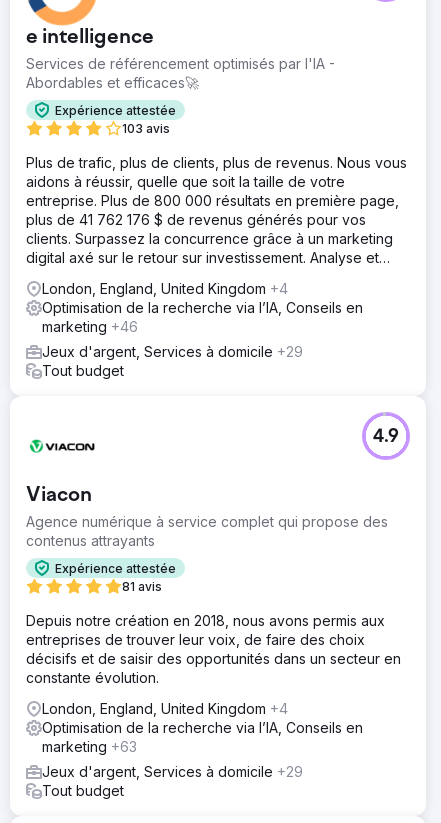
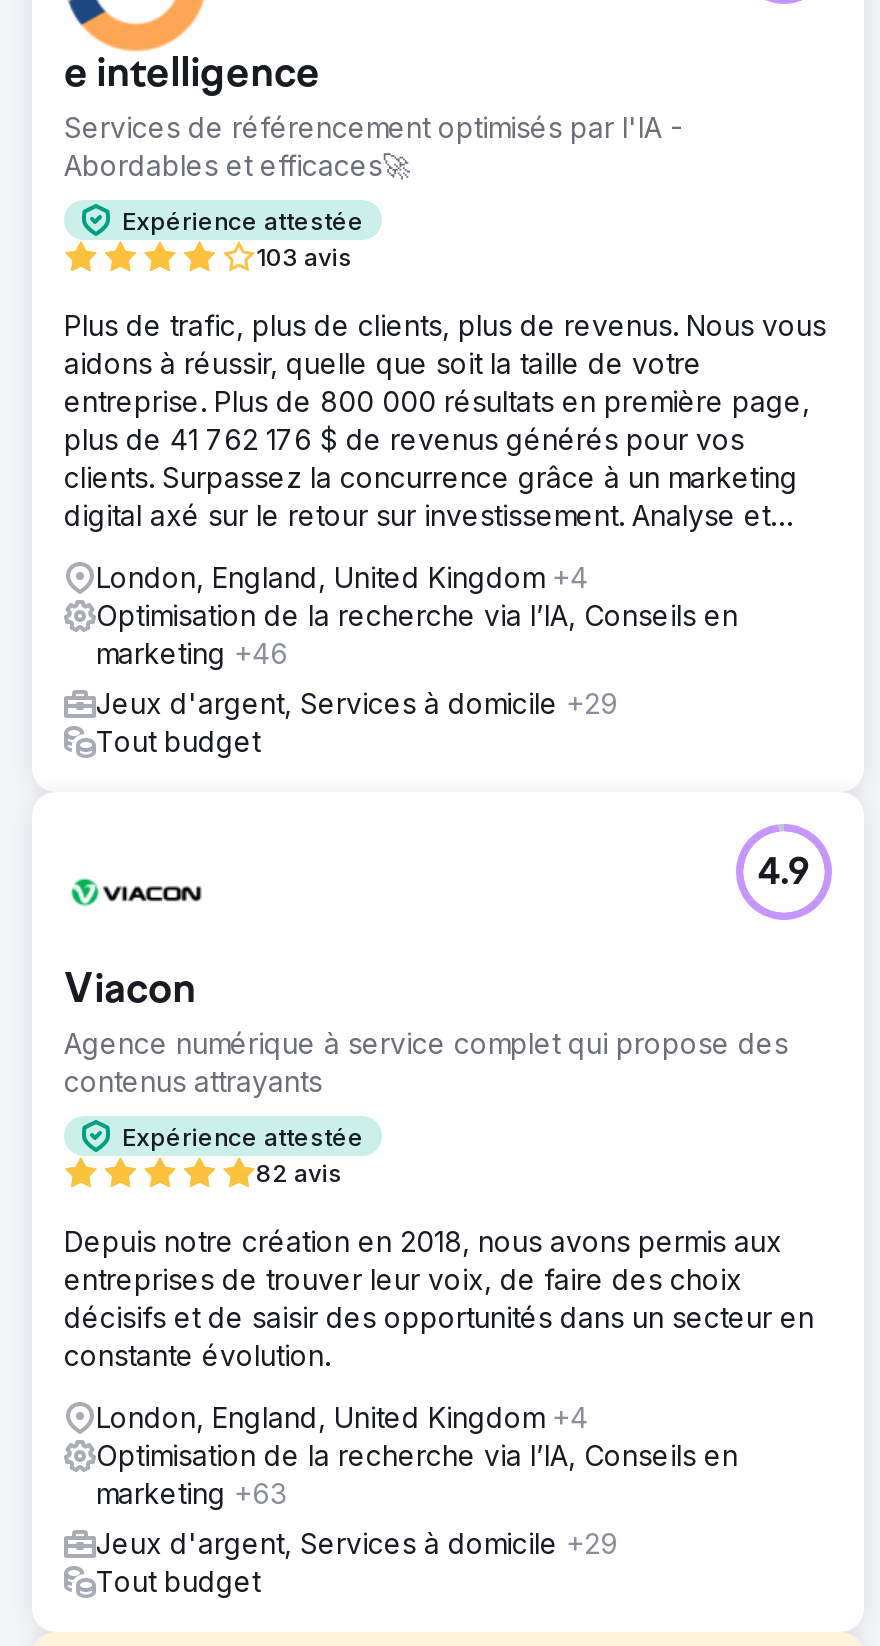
- 81 avis
+ 82 avis
